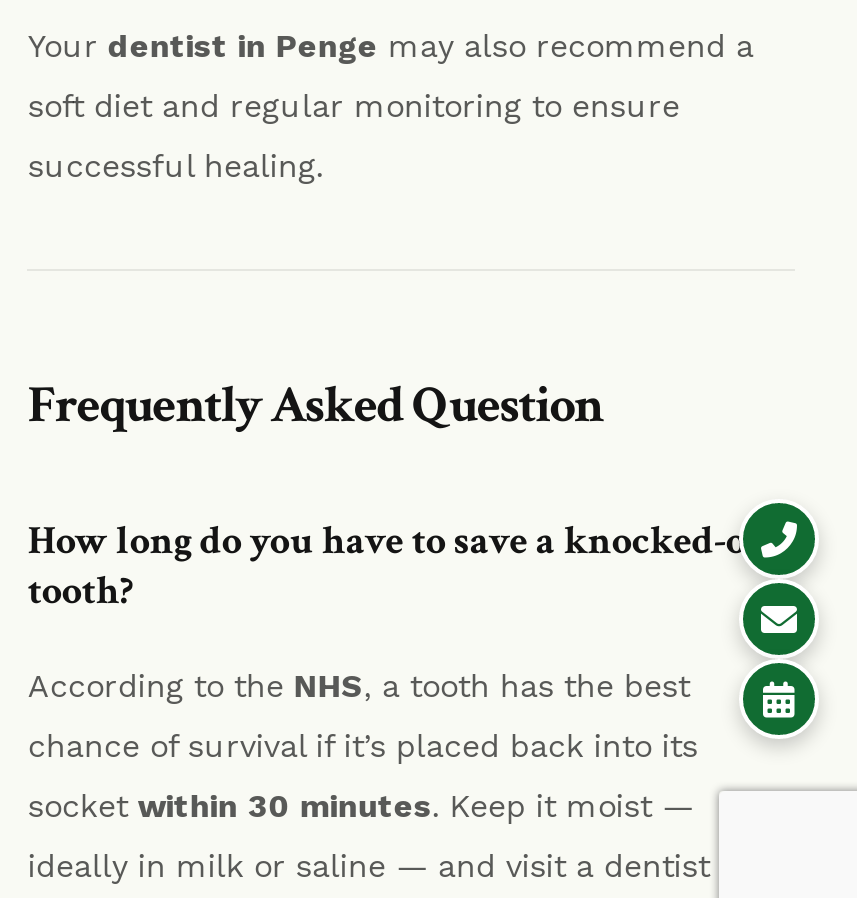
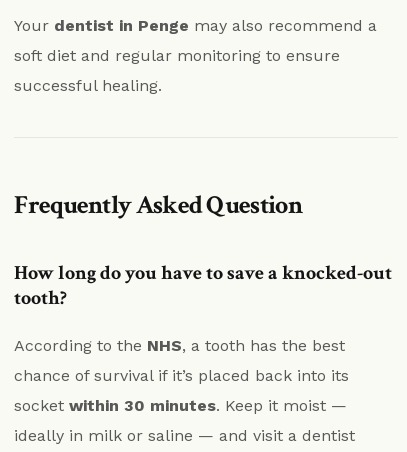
- [image]
